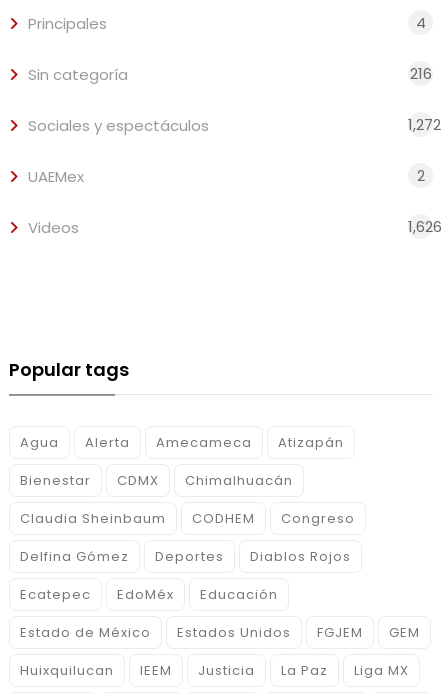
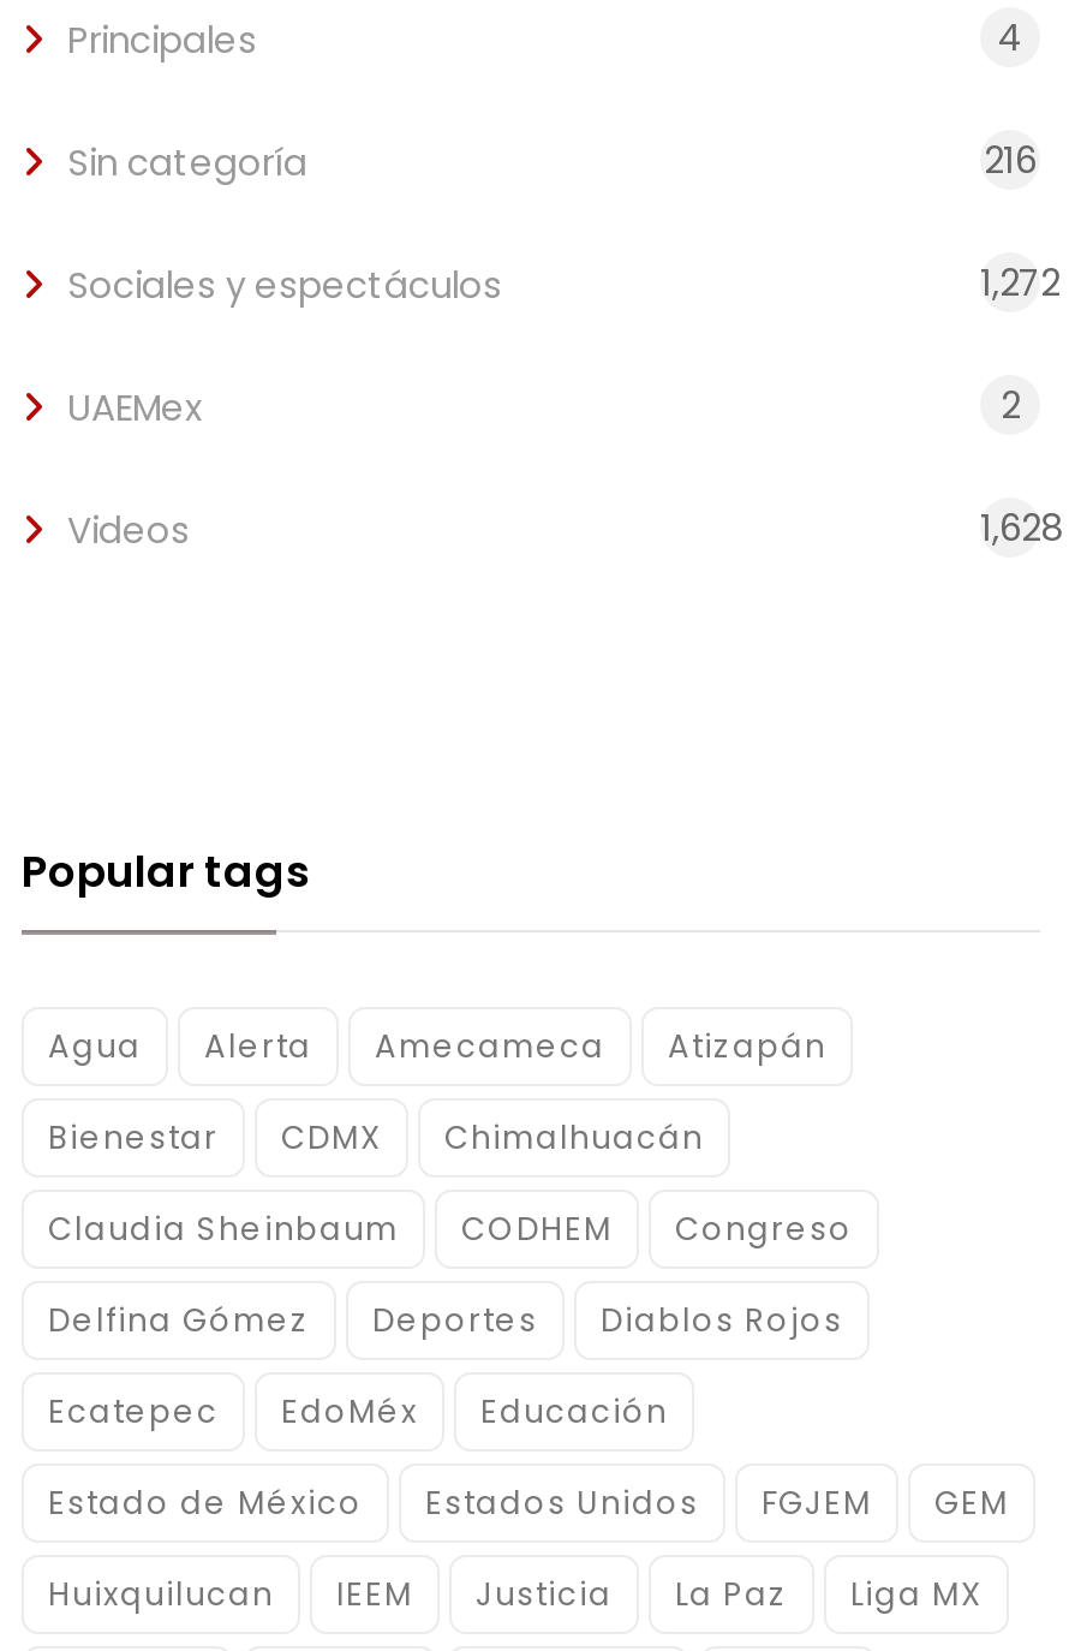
- 1,626
+ 1,628
